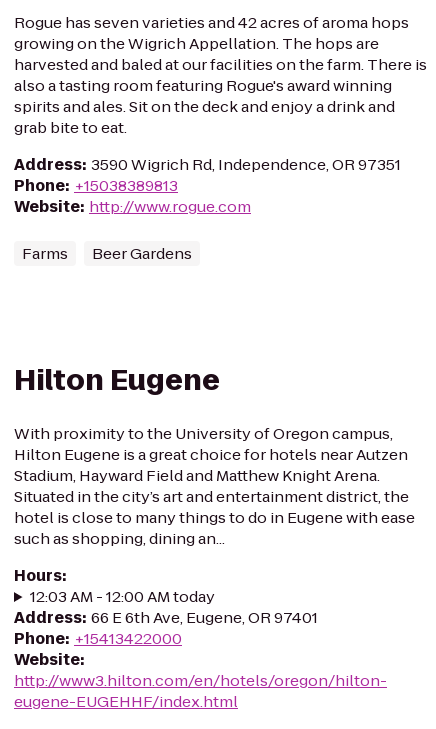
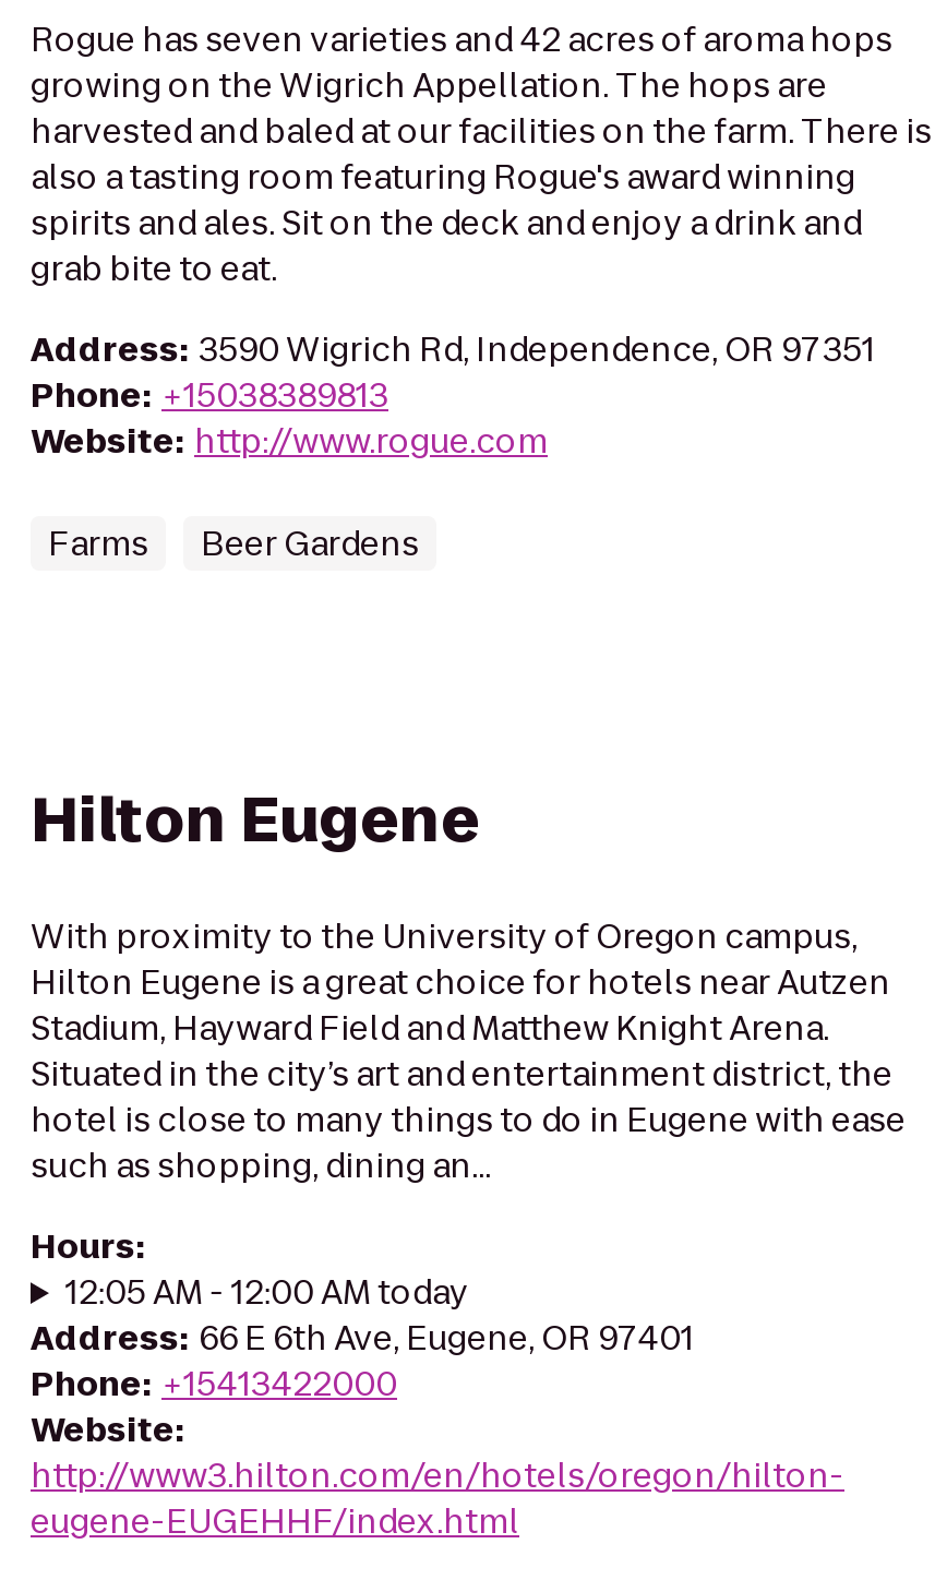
- 12:03 AM - 12:00 AM today
+ 12:05 AM - 12:00 AM today
